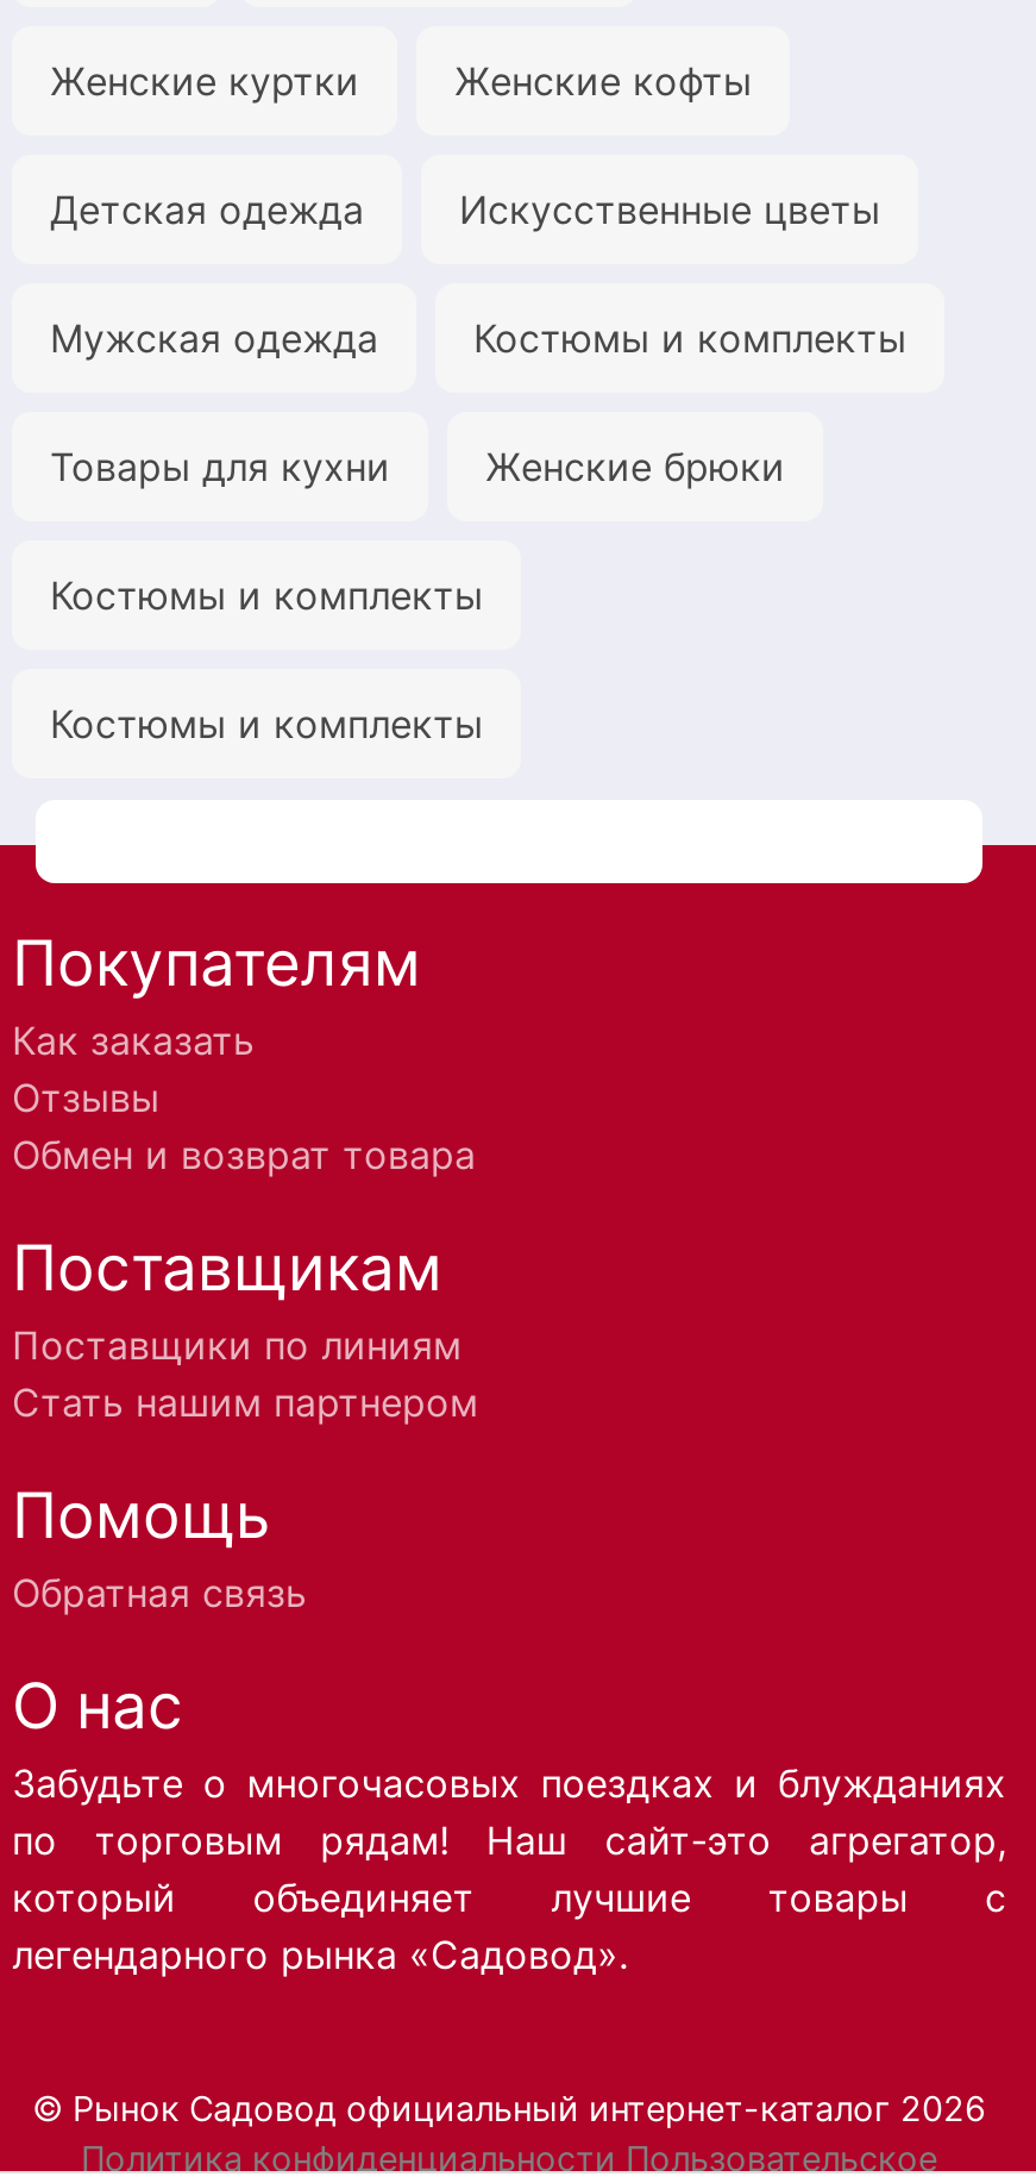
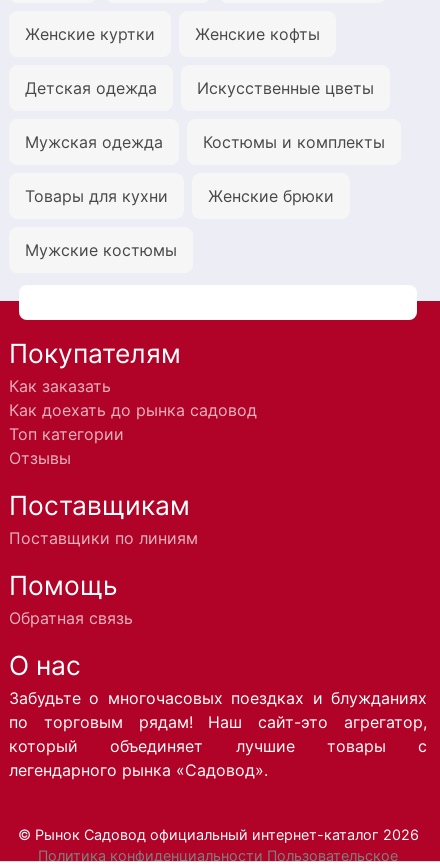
- Костюмы и комплекты
- Костюмы и комплекты
+ Мужские костюмы

+ Как доехать до рынка садовод
+ Топ категории

- Обмен и возврат товара

- Стать нашим партнером
